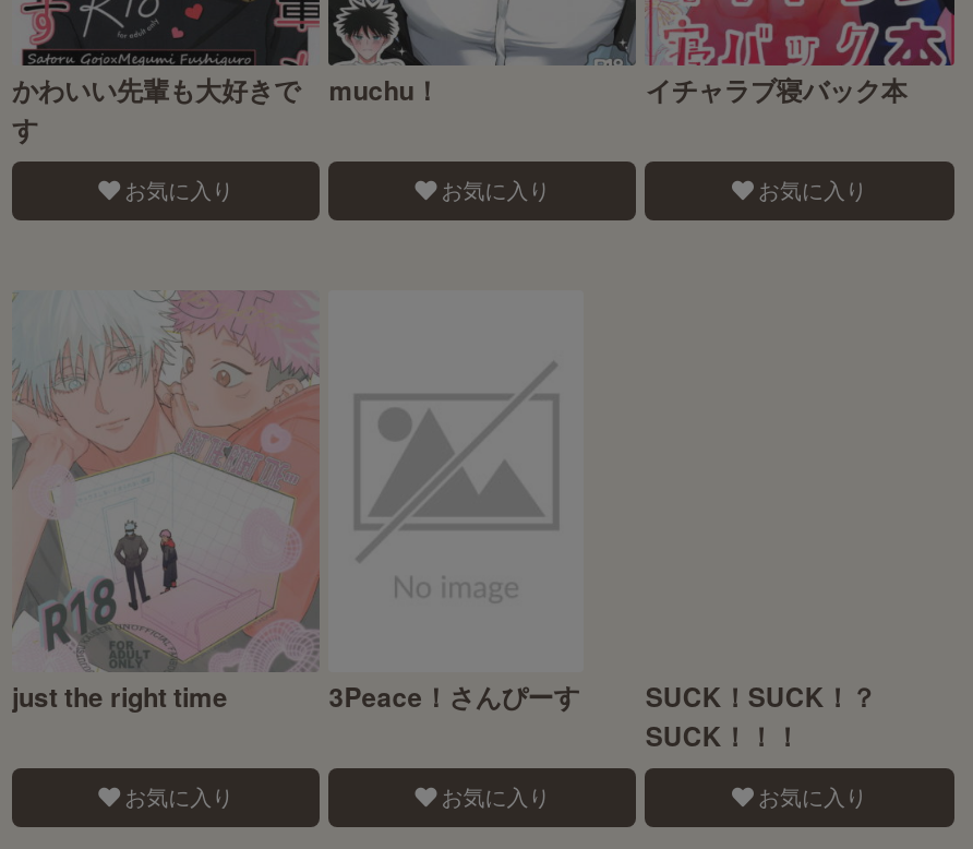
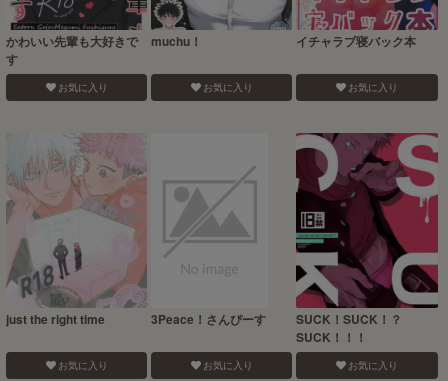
+ [image]
